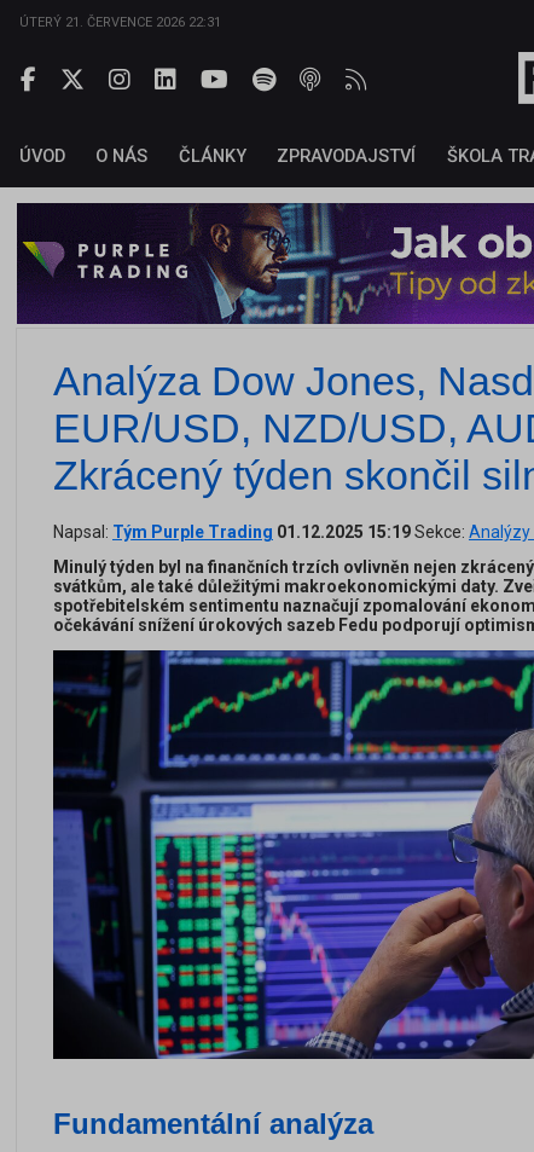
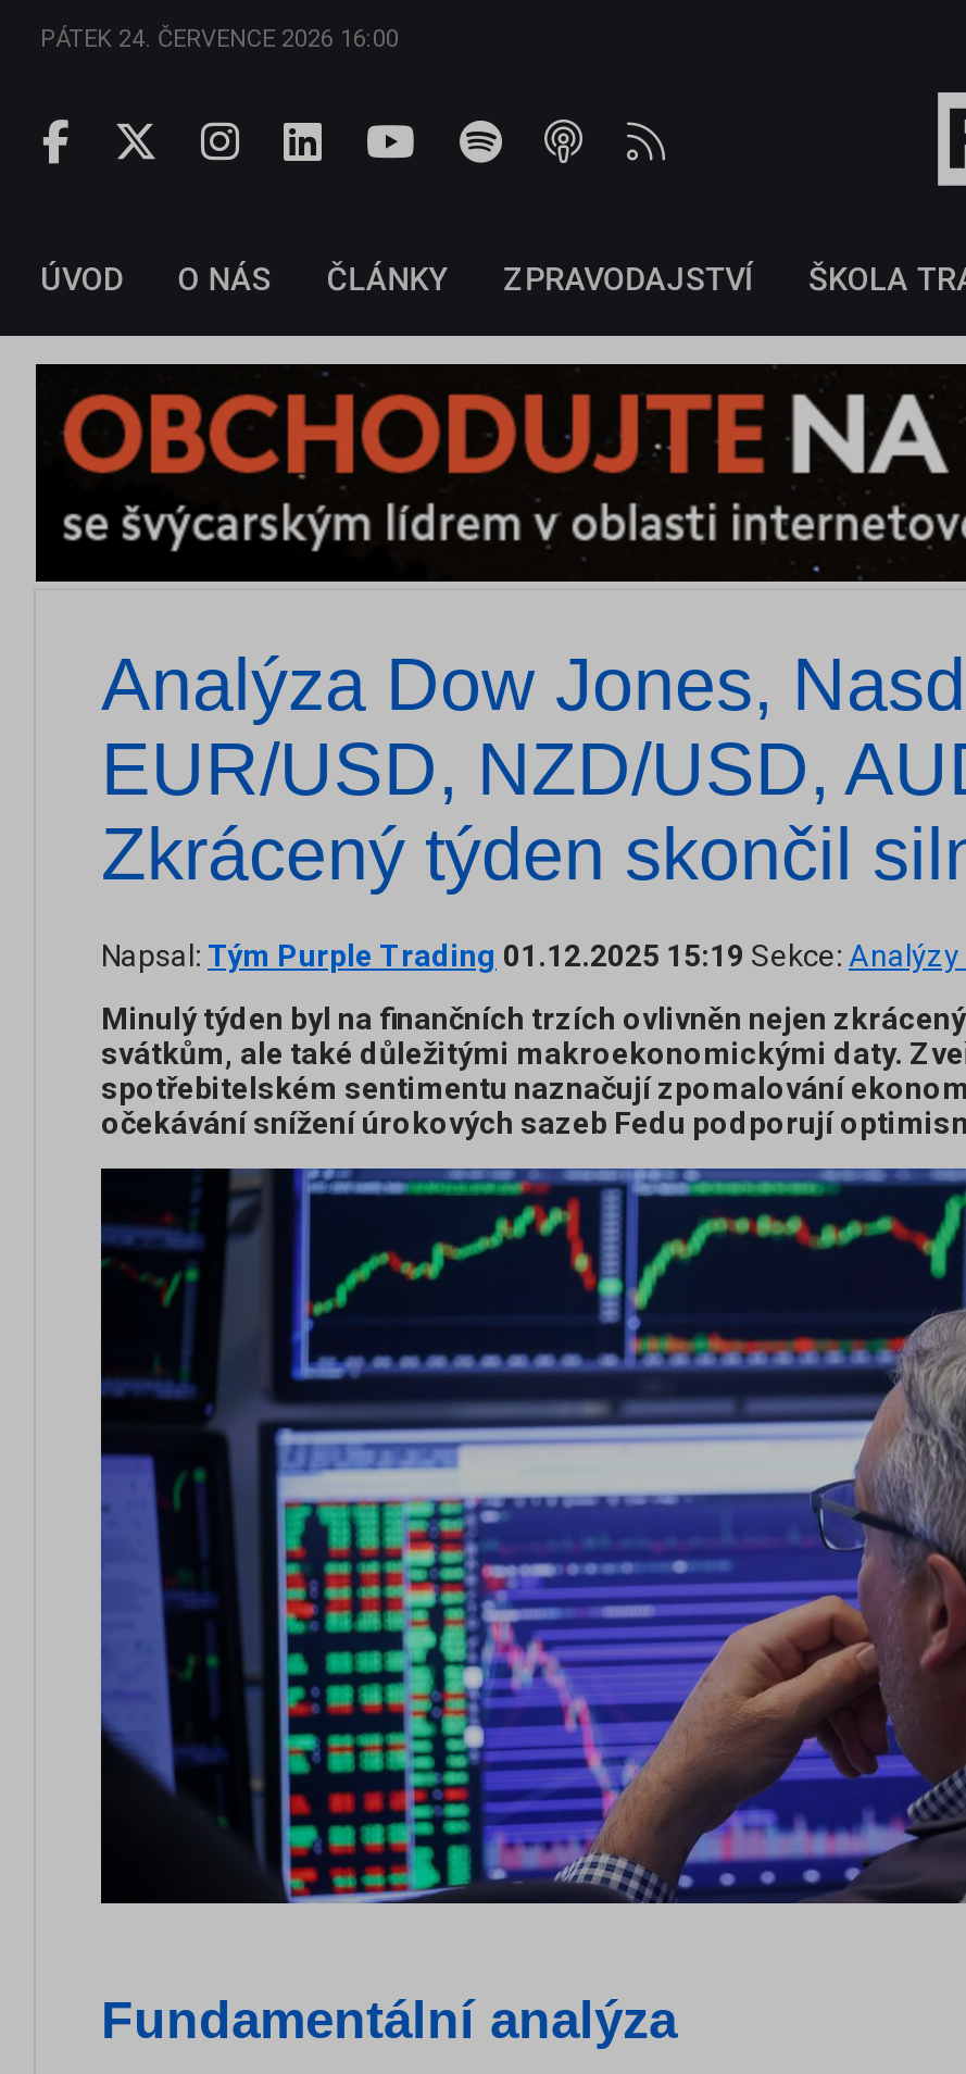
- ÚTERÝ 21. ČERVENCE 2026 22:31
+ PÁTEK 24. ČERVENCE 2026 16:00

- [image]
+ [image]
